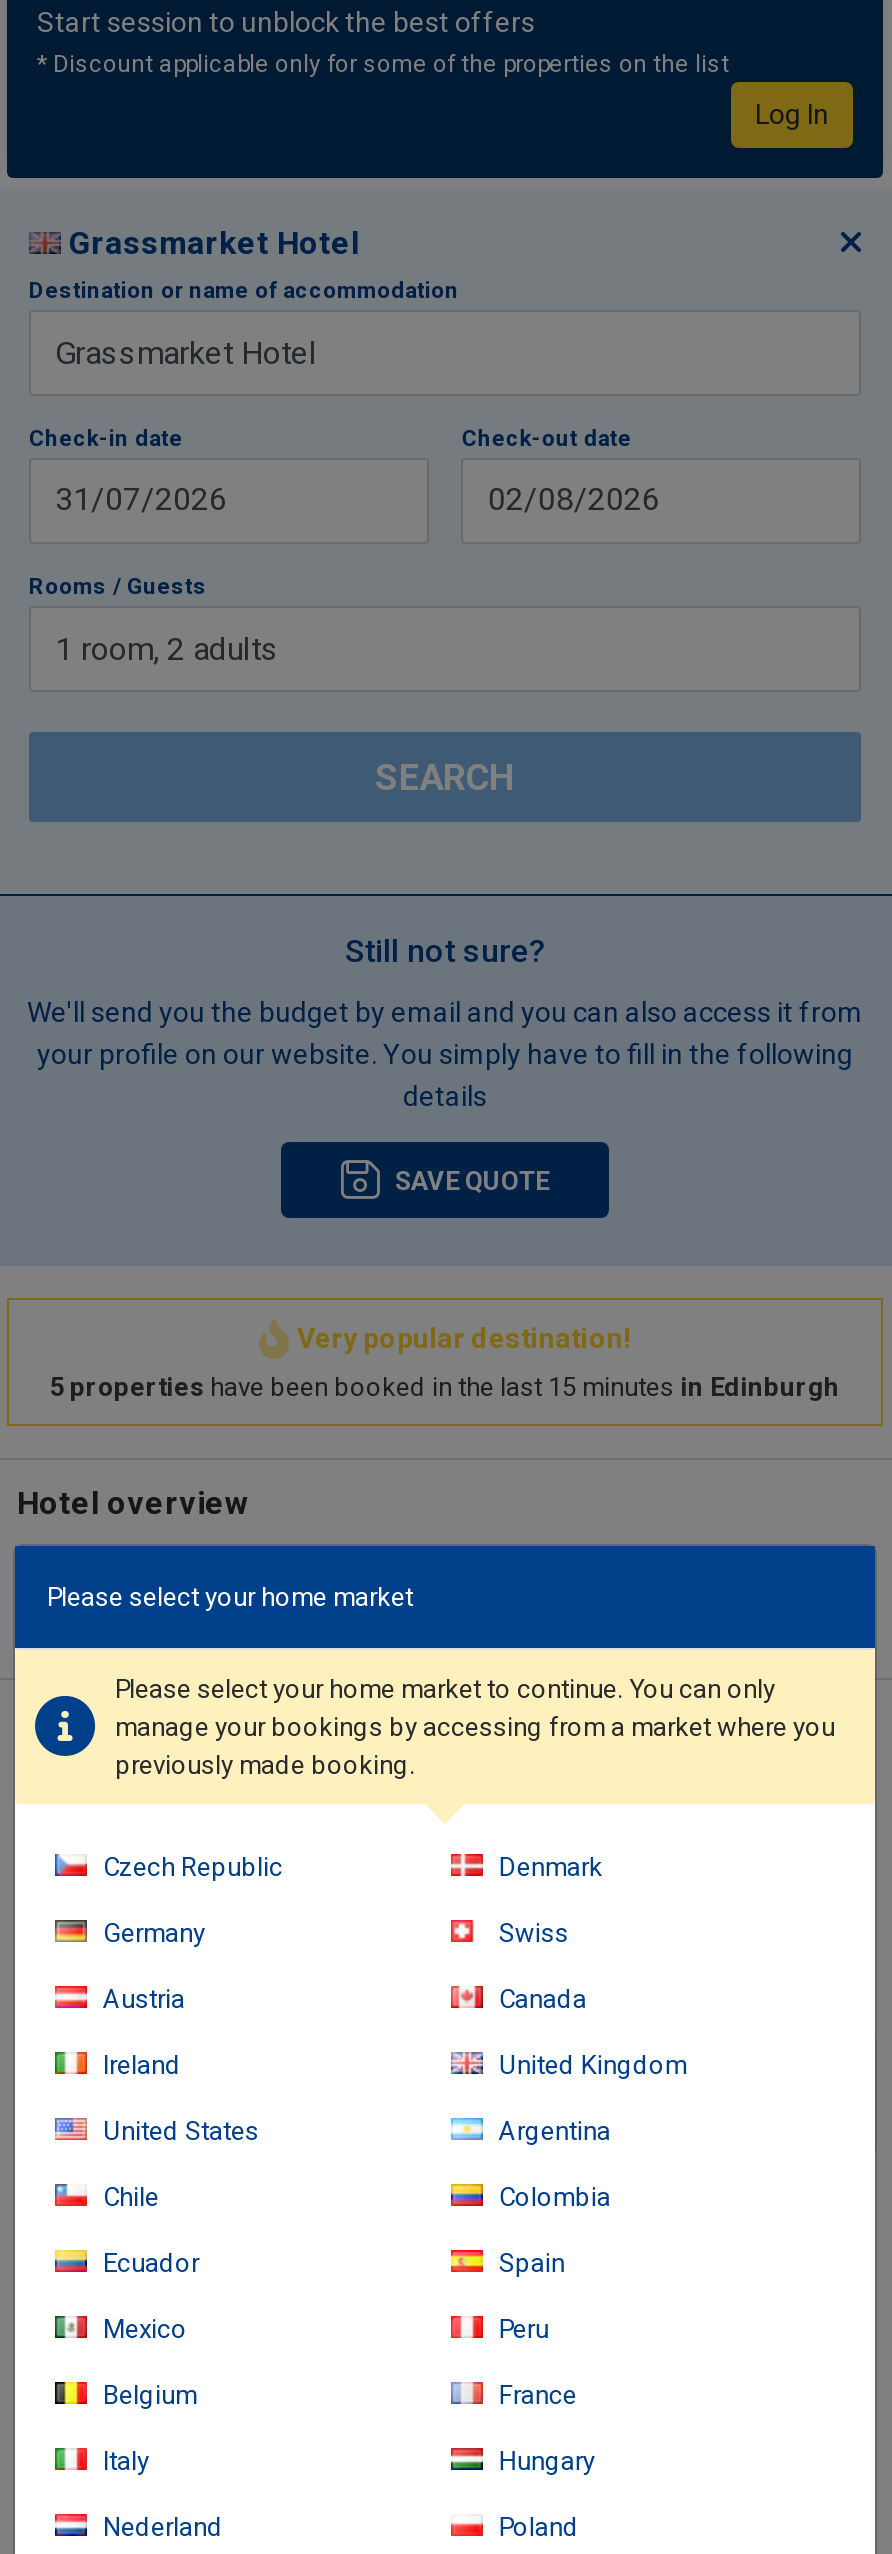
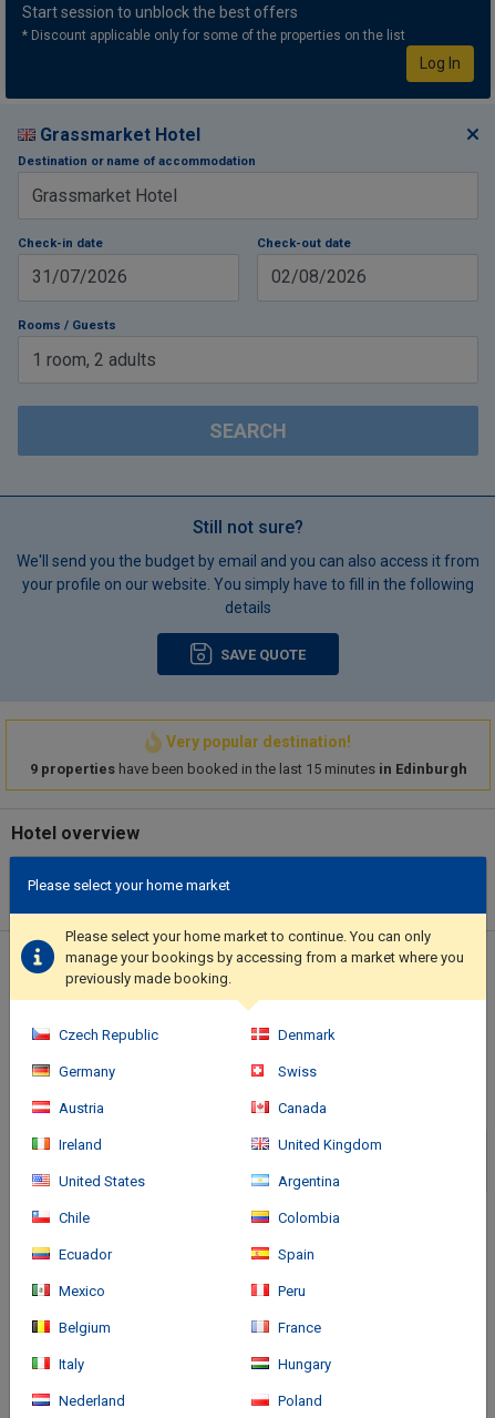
- 5 properties have been booked in the last 15 minutes in Edinburgh
+ 9 properties have been booked in the last 15 minutes in Edinburgh
